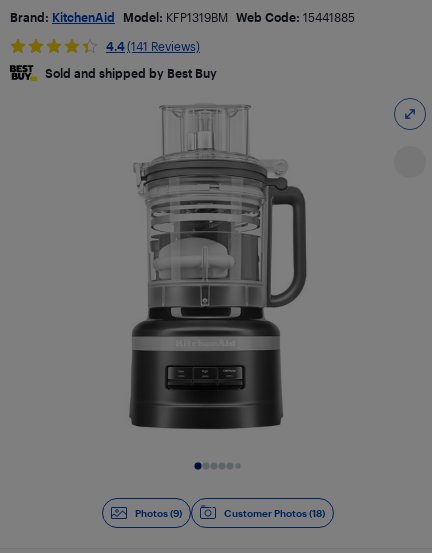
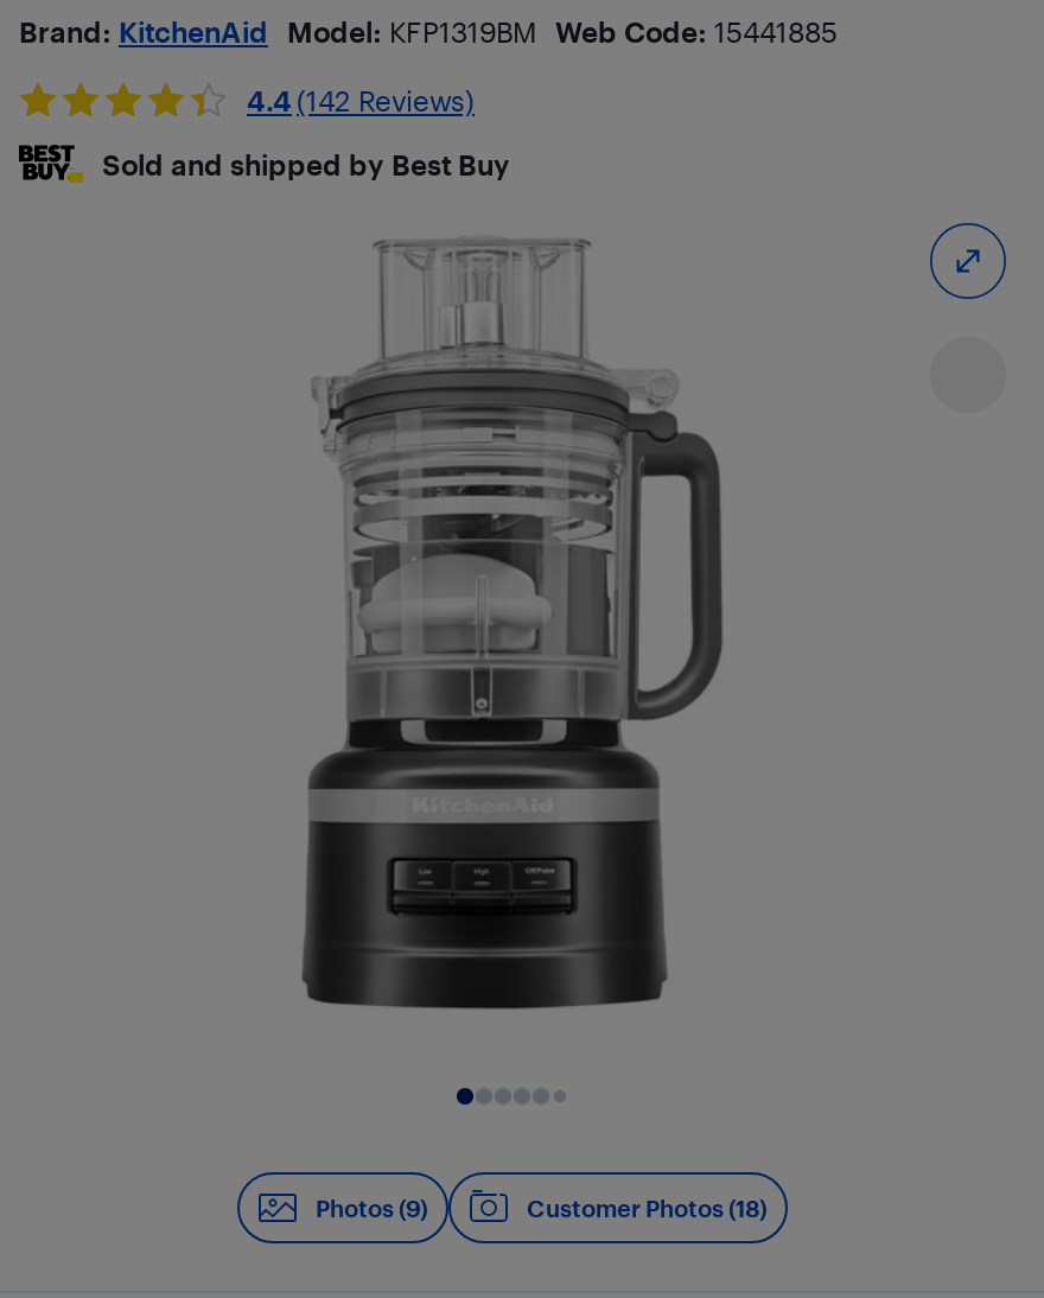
- 4.4 (141 Reviews)
+ 4.4 (142 Reviews)
